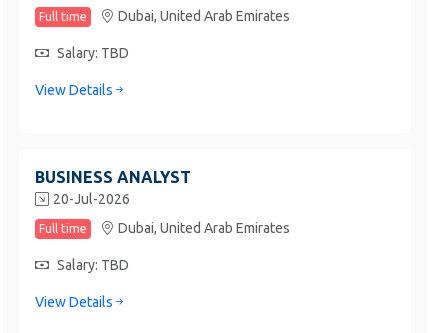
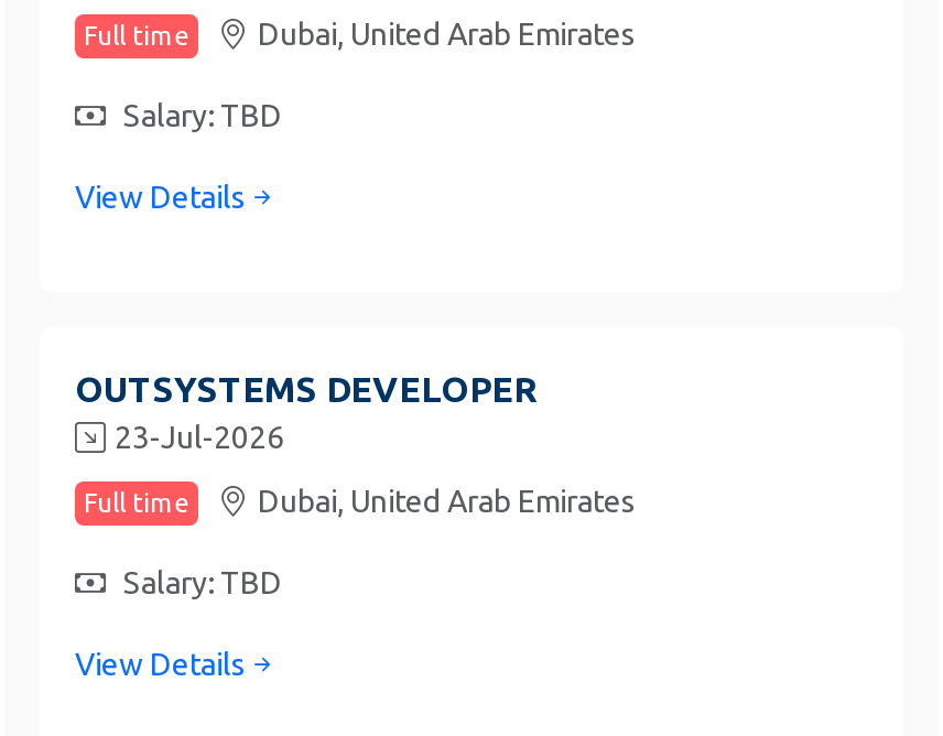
- BUSINESS ANALYST
- 20-Jul-2026
+ OUTSYSTEMS DEVELOPER
+ 23-Jul-2026
